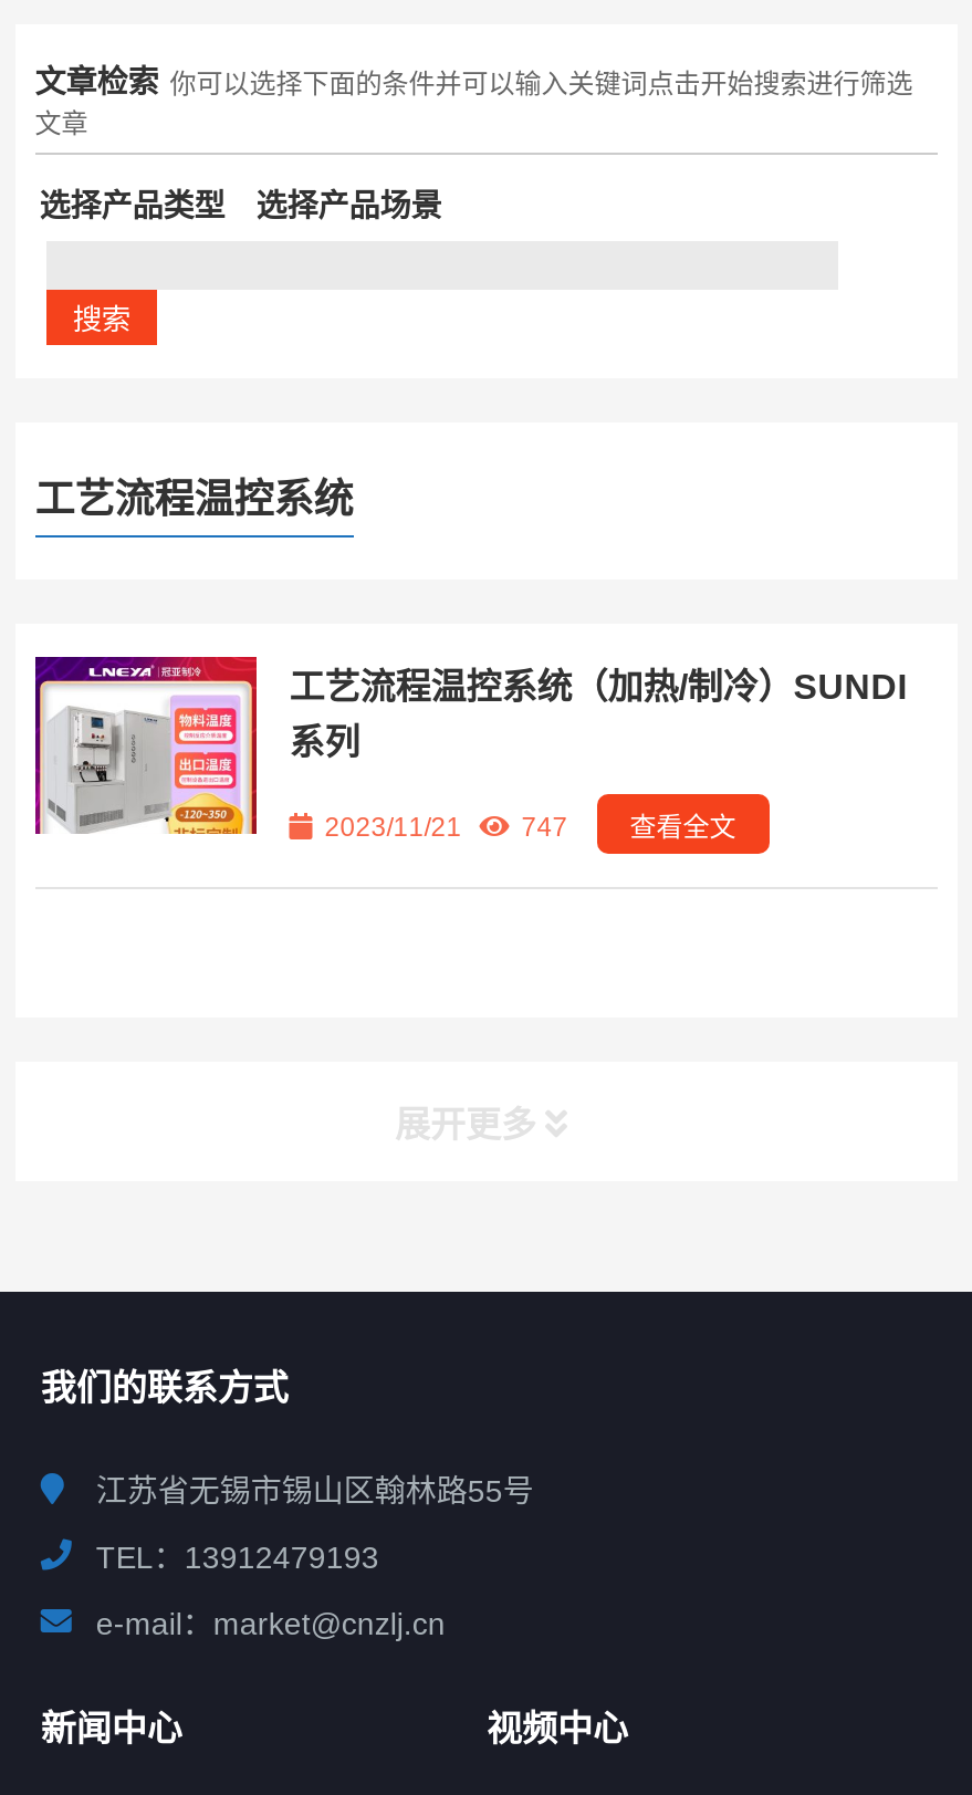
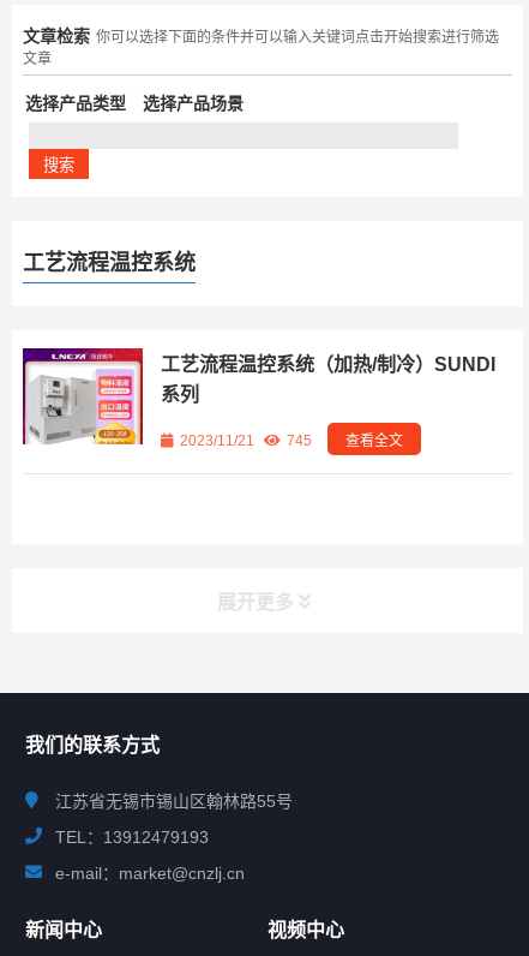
- 2023/11/21 747 查看全文
+ 2023/11/21 745 查看全文
